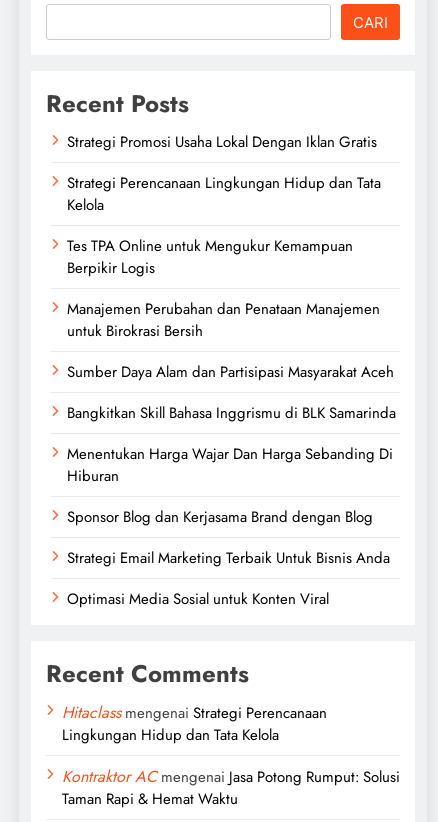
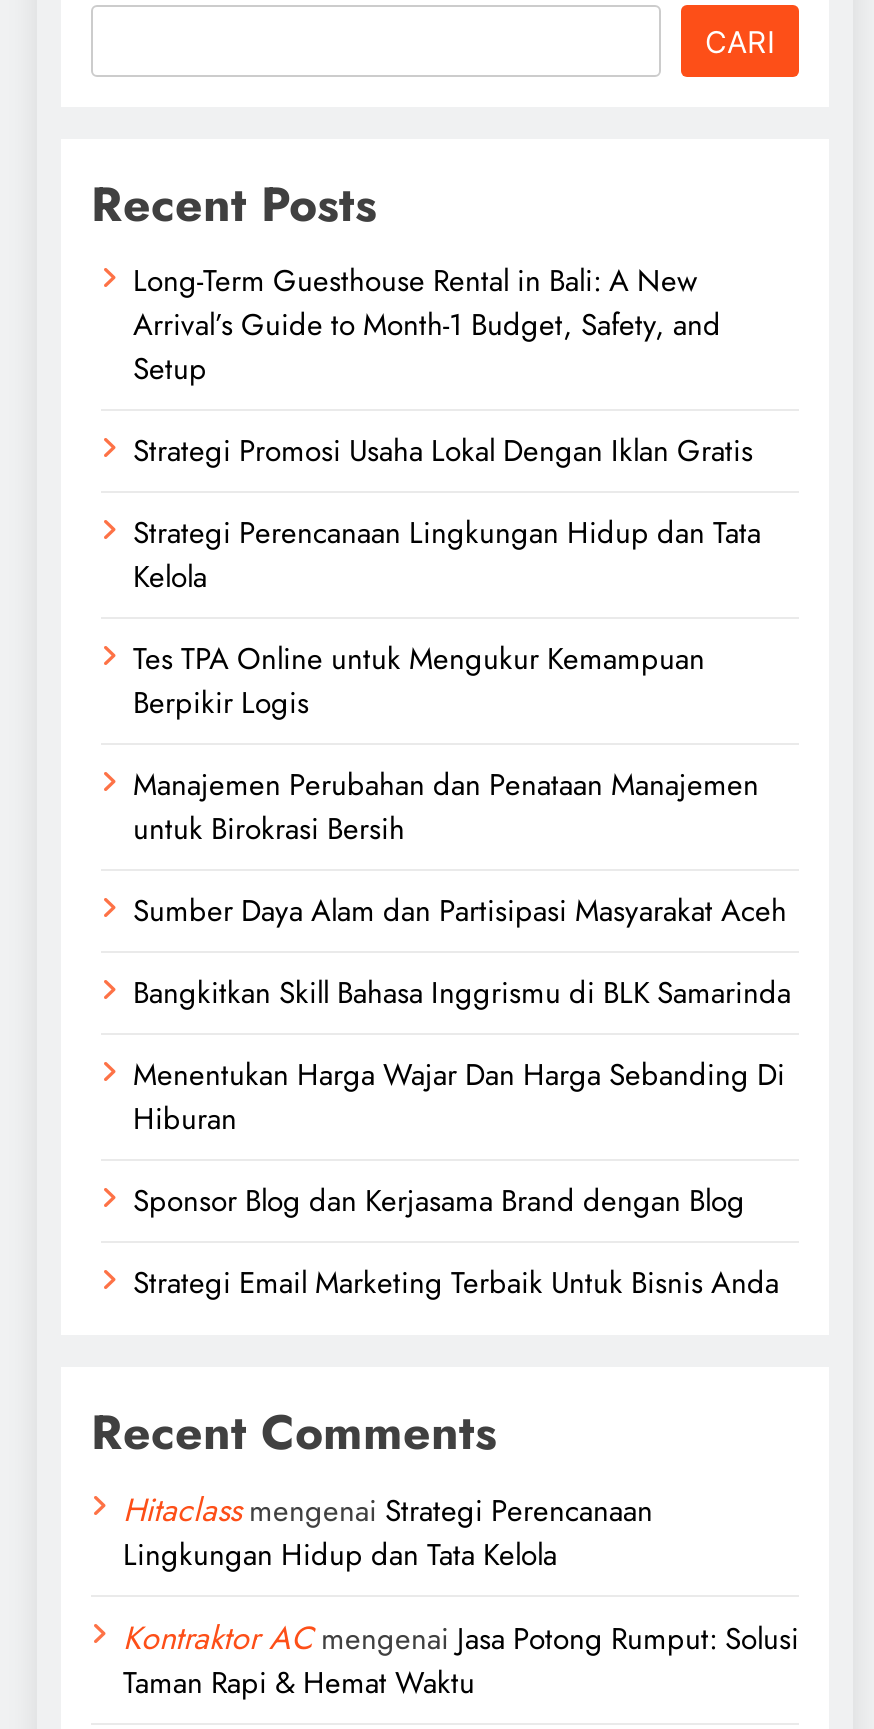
+ Long-Term Guesthouse Rental in Bali: A New
+ Arrival’s Guide to Month-1 Budget, Safety, and
+ Setup

moved down: Strategi Promosi Usaha Lokal Dengan Iklan Gratis | Strategi Perencanaan Lingkungan Hidup dan Tata | Kelola | ... | Sponsor Blog dan Kerjasama Brand dengan Blog | Strategi Email Marketing Terbaik Untuk Bisnis Anda

- Optimasi Media Sosial untuk Konten Viral
